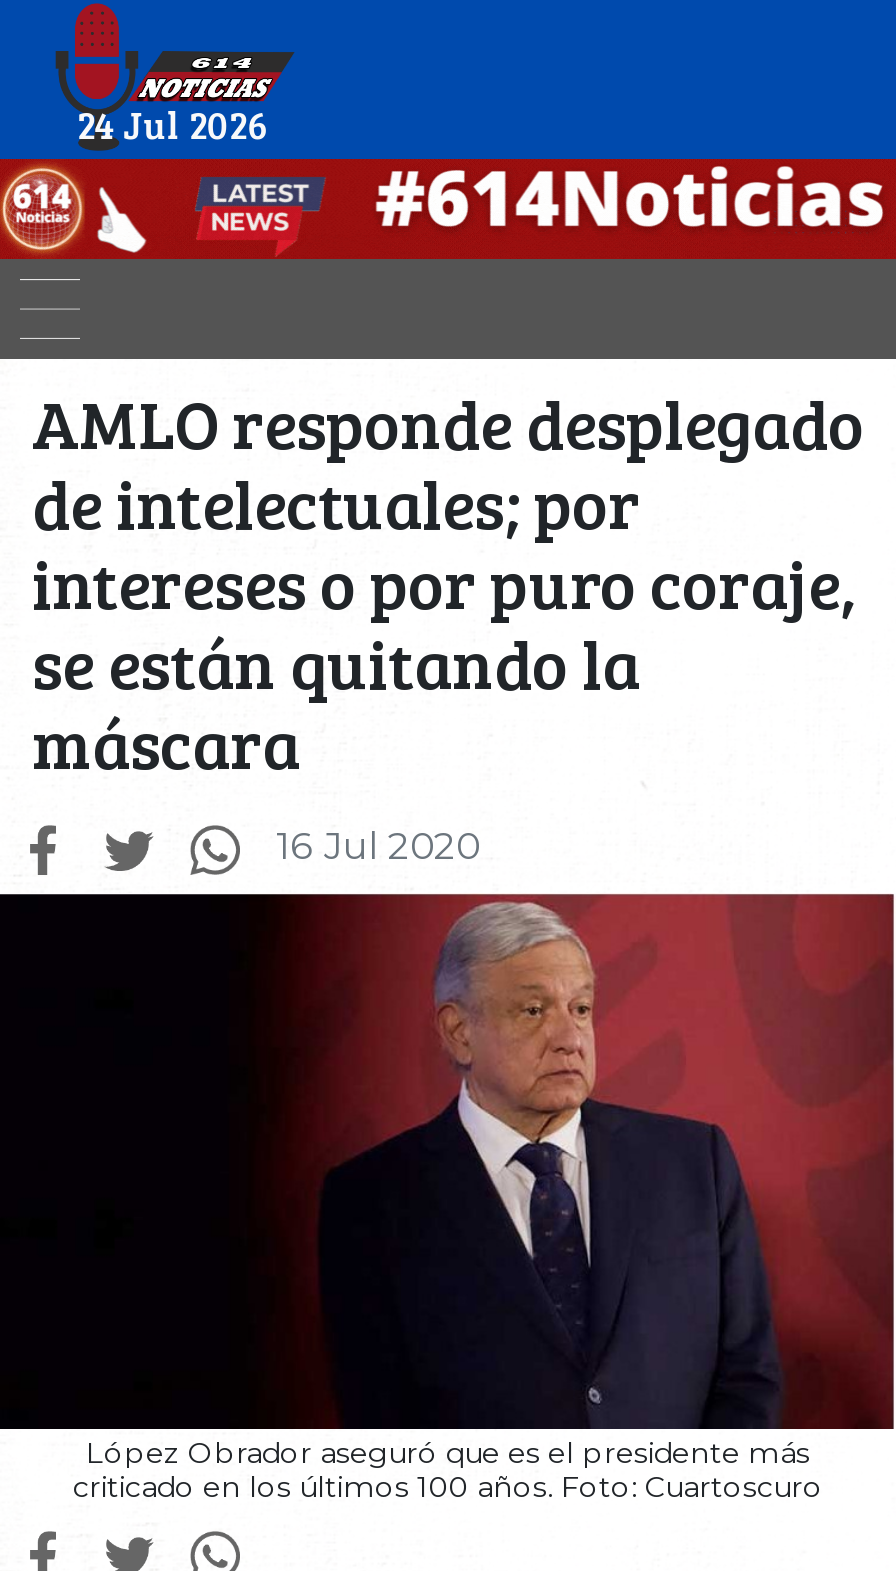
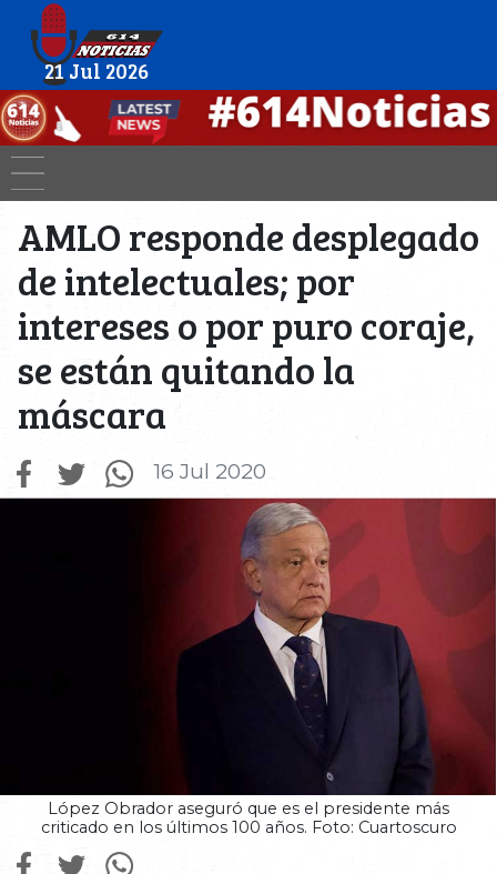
- 24 Jul 2026
+ 21 Jul 2026
